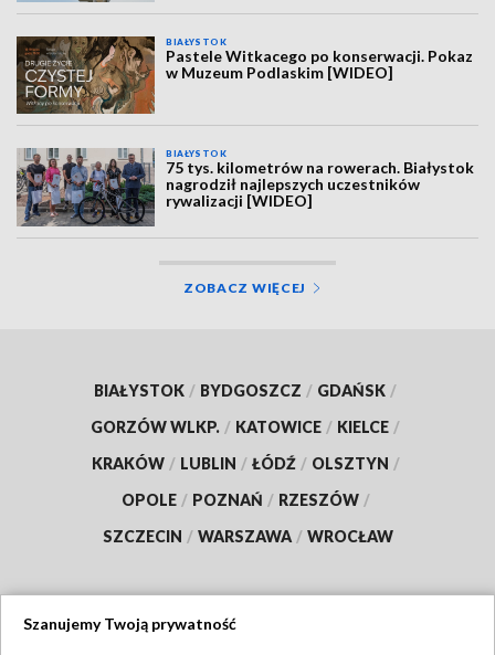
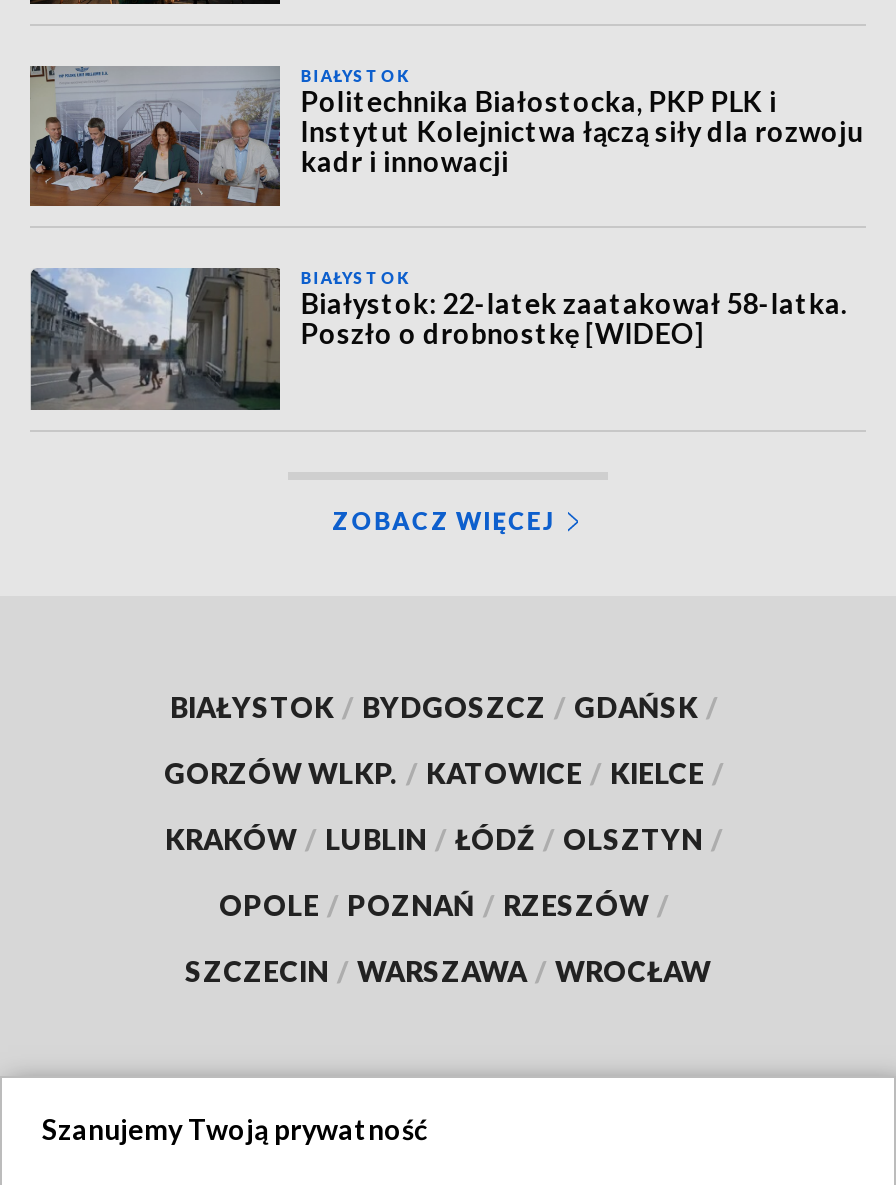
- [image]
- Pastele Witkacego po konserwacji. Pokaz
- w Muzeum Podlaskim [WIDEO]
+ [image]
+ Politechnika Białostocka, PKP PLK i
+ Instytut Kolejnictwa łączą siły dla rozwoju
+ kadr i innowacji

- [image]
- 75 tys. kilometrów na rowerach. Białystok
- nagrodził najlepszych uczestników
- rywalizacji [WIDEO]
+ [image]
+ Białystok: 22-latek zaatakował 58-latka.
+ Poszło o drobnostkę [WIDEO]
